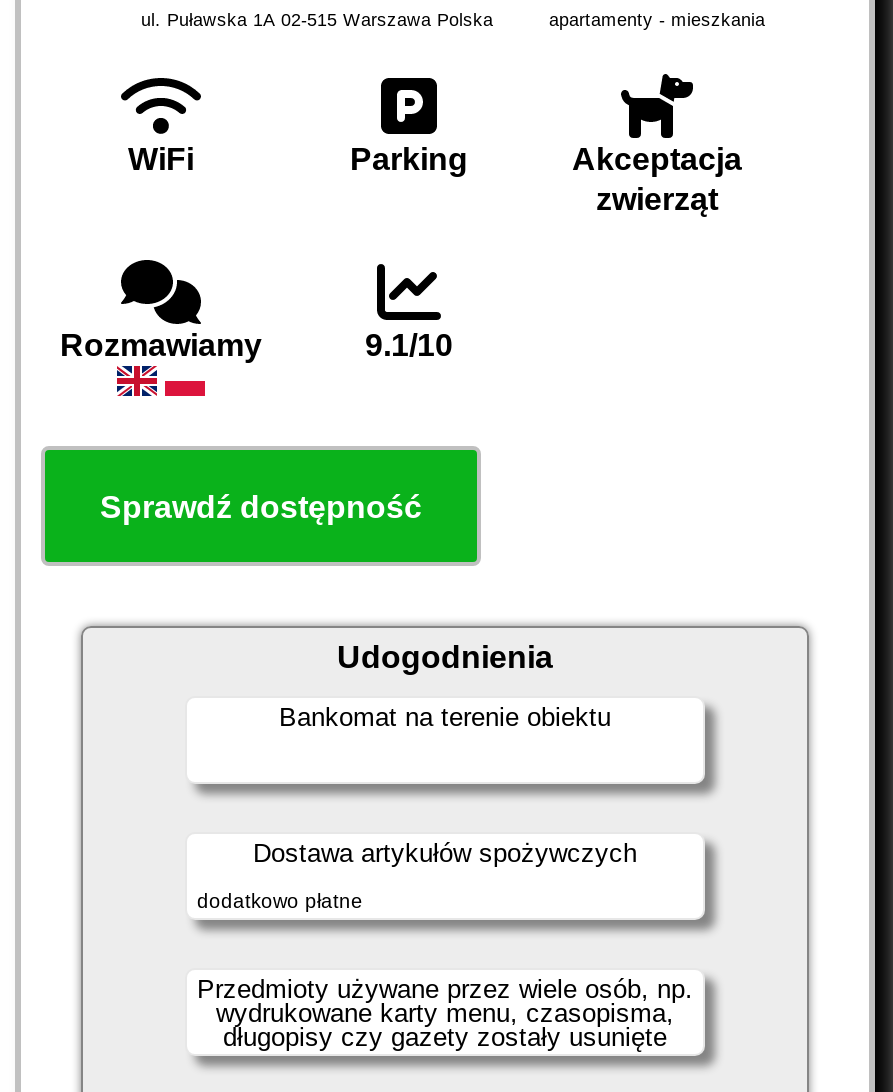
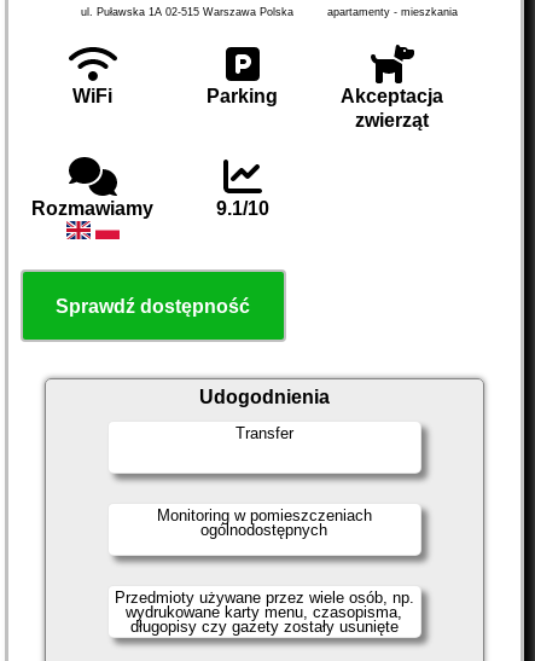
- Bankomat na terenie obiektu
+ Transfer

- Dostawa artykułów spożywczych
- dodatkowo płatne
+ Monitoring w pomieszczeniach
+ ogólnodostępnych
